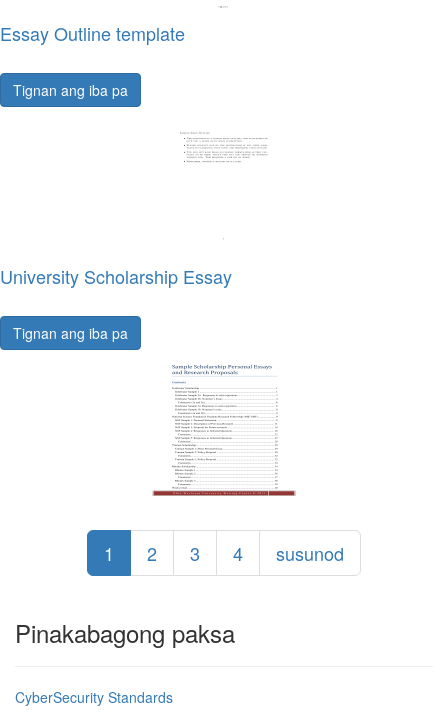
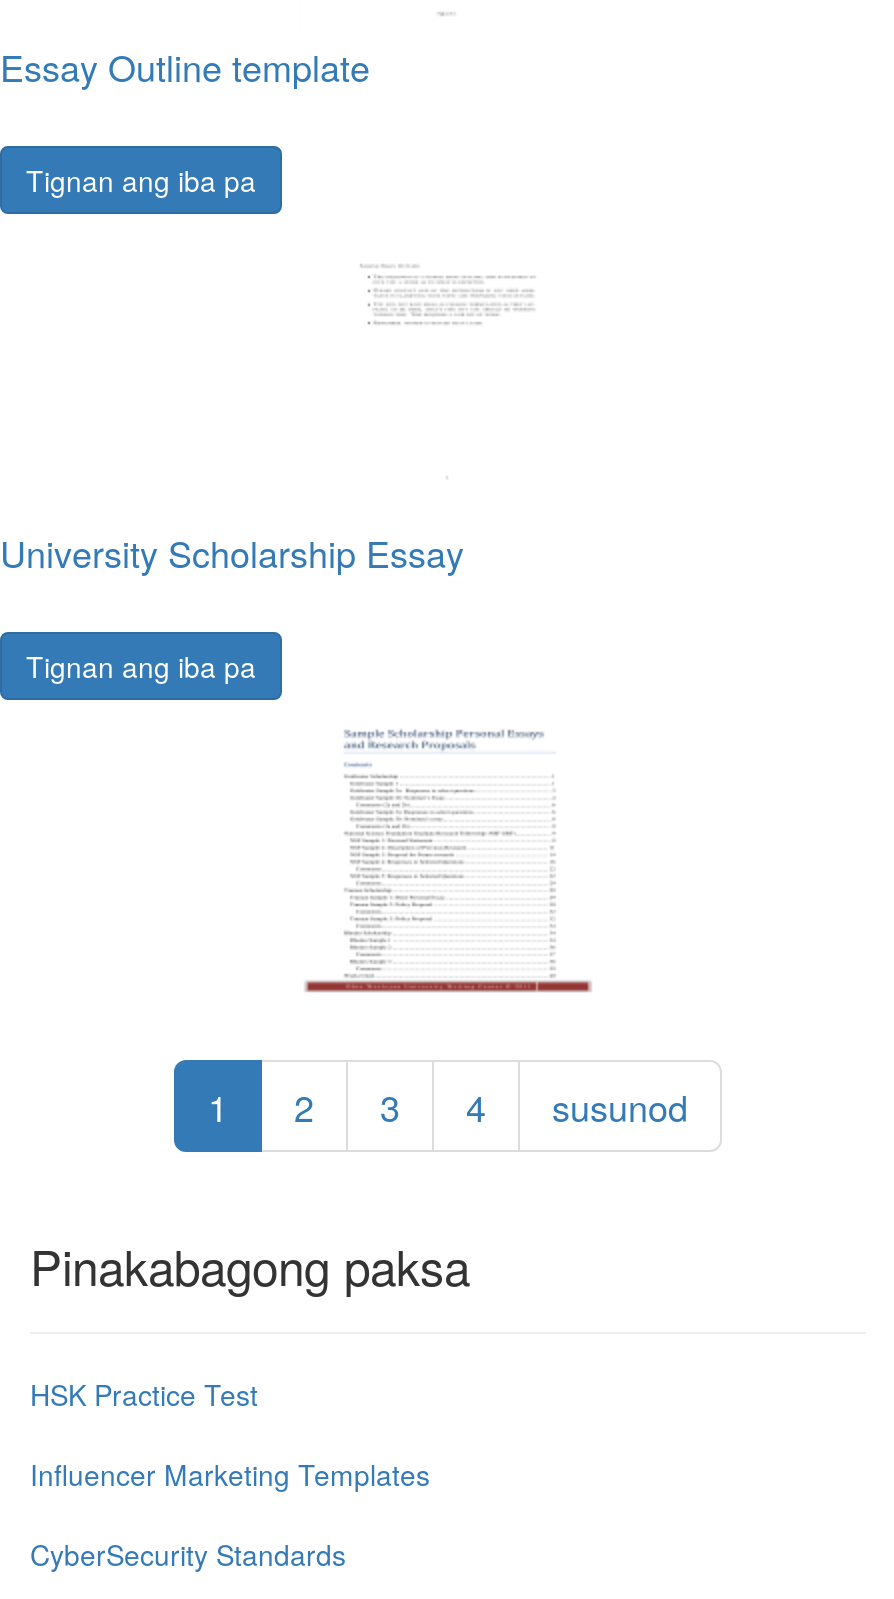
+ HSK Practice Test
+ Influencer Marketing Templates
